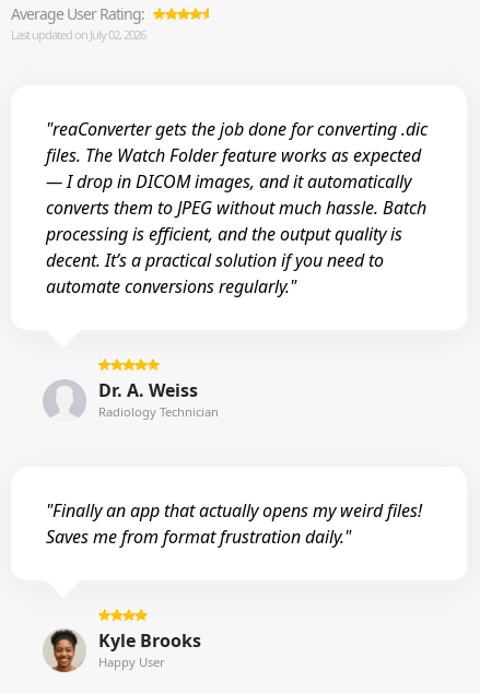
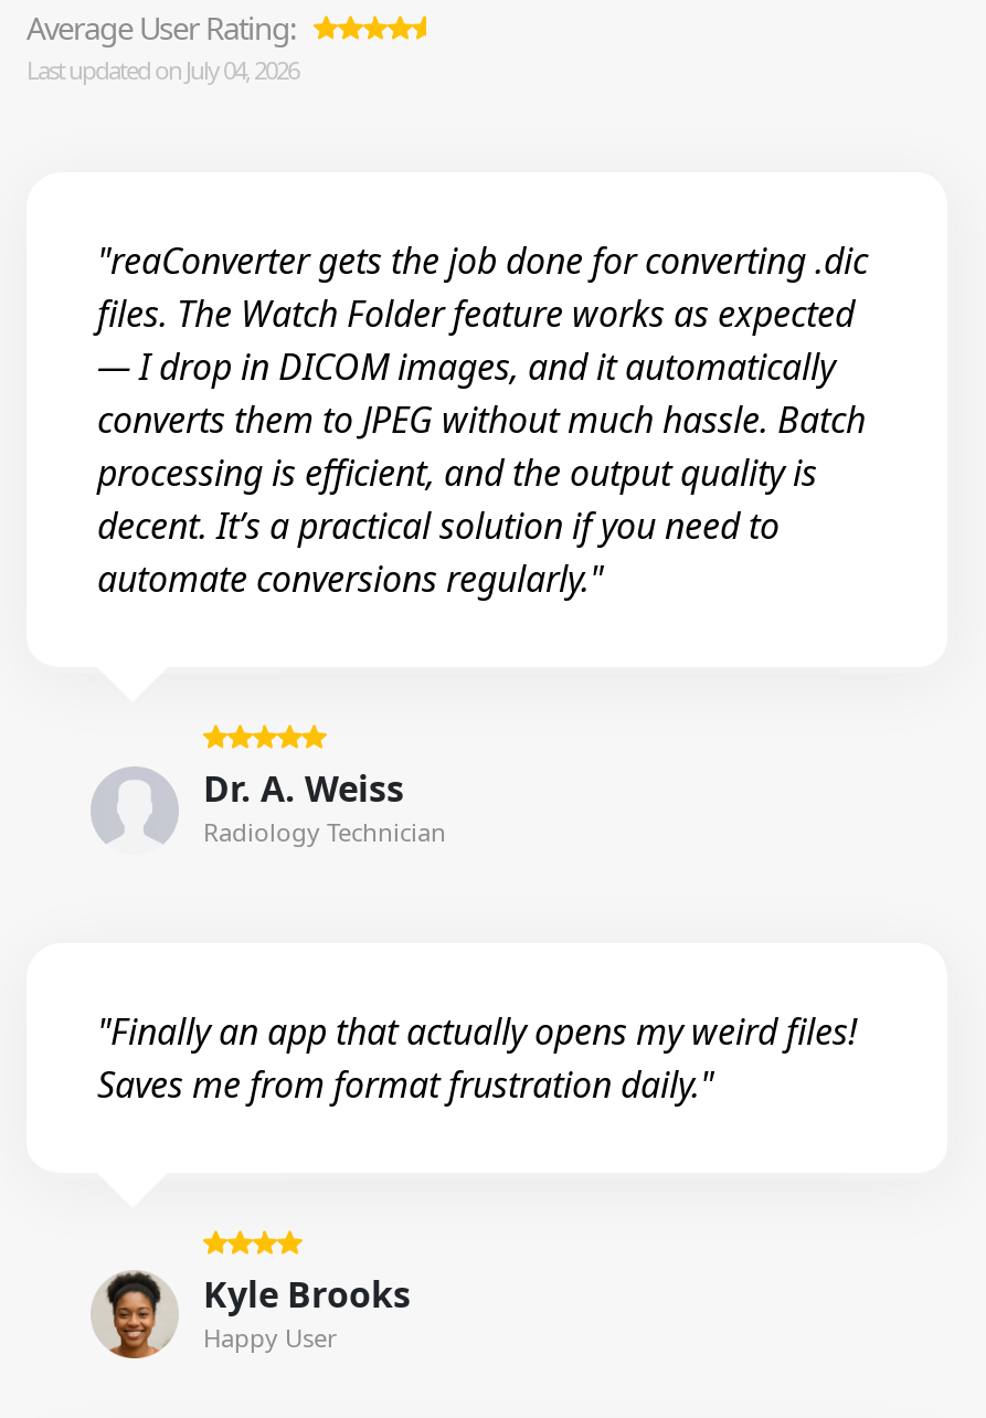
- Last updated on July 02, 2026
+ Last updated on July 04, 2026
